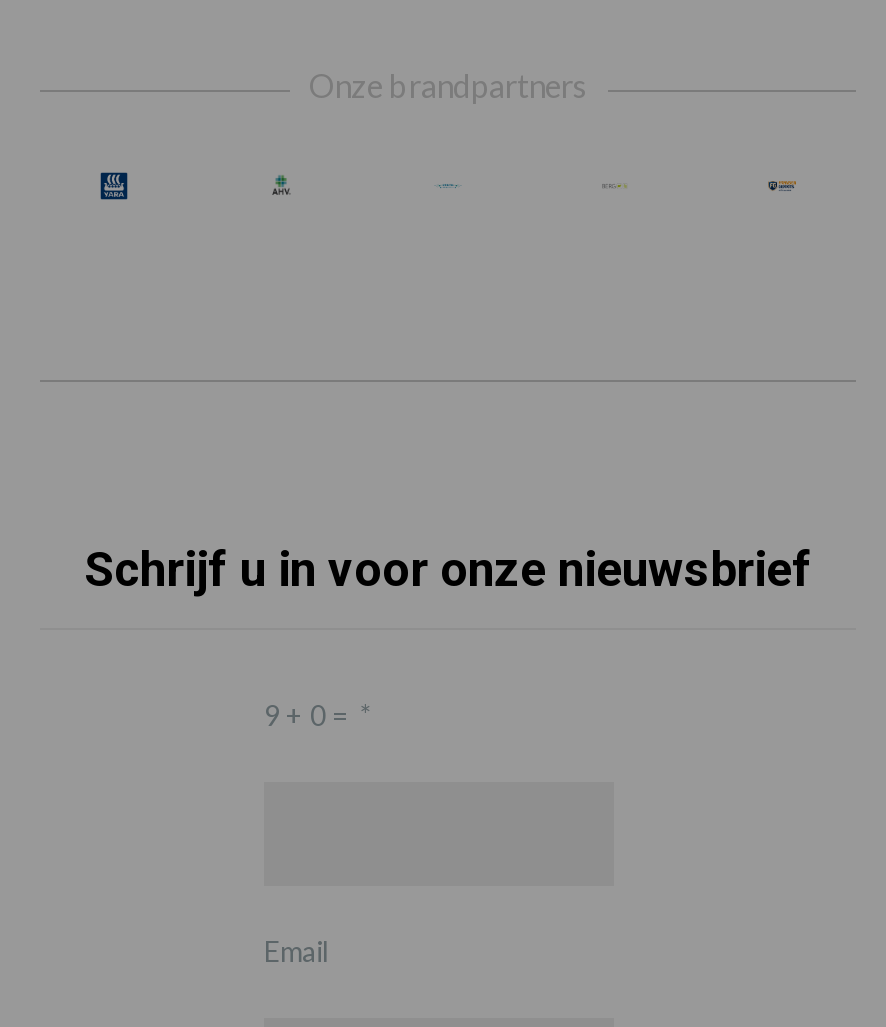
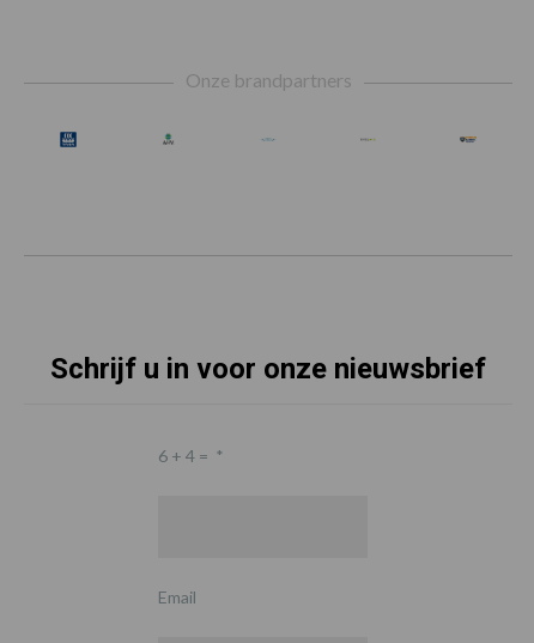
- 9 + 0 = *
+ 6 + 4 = *
